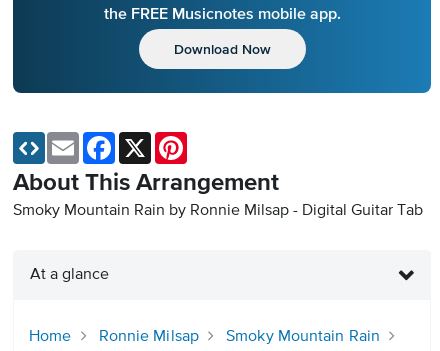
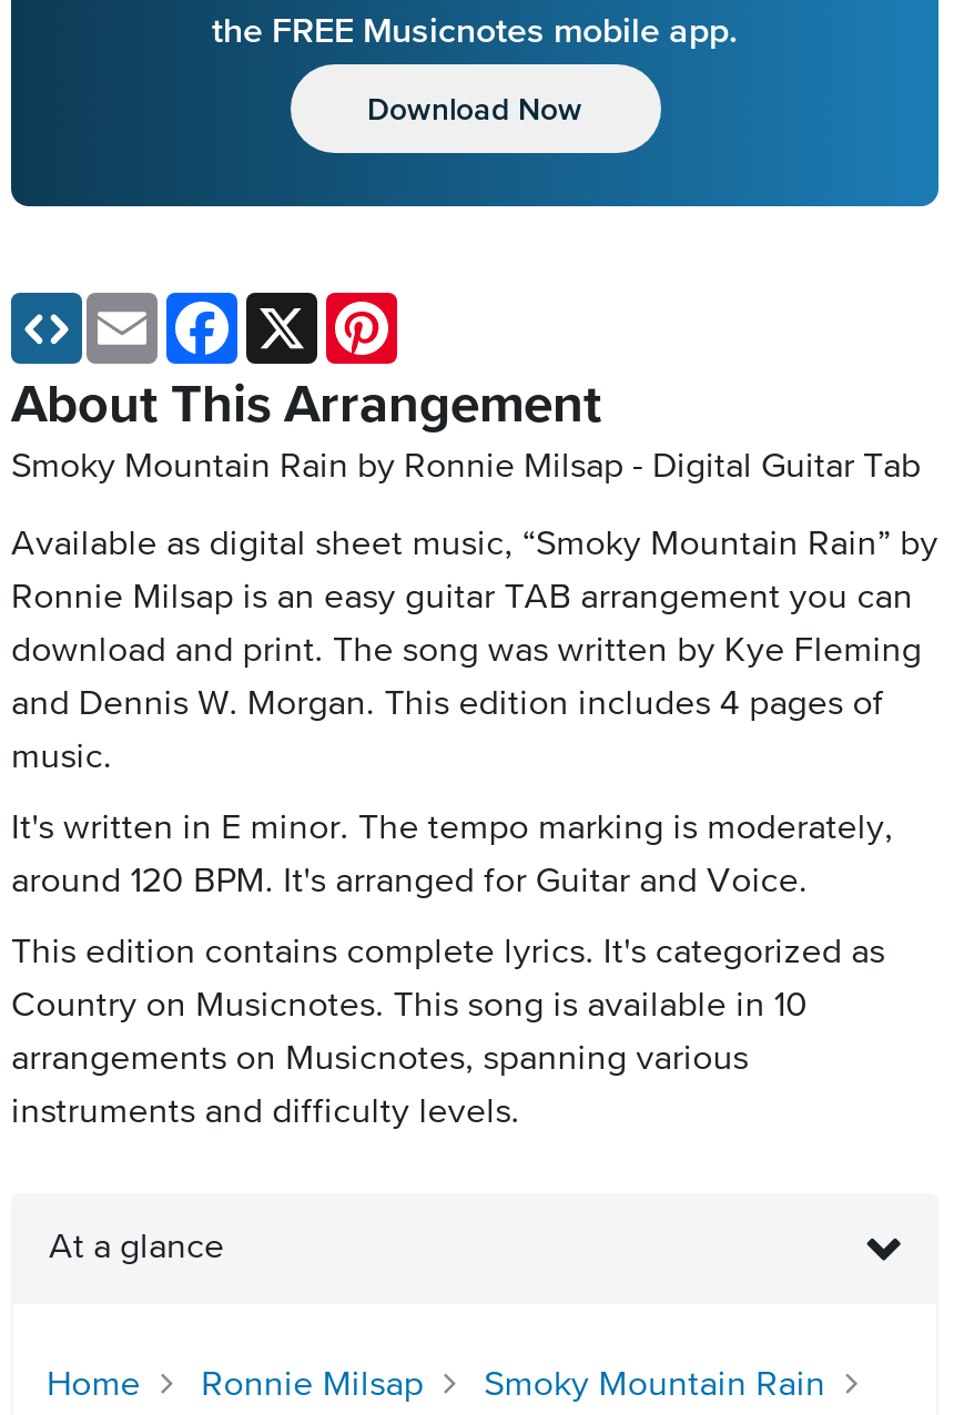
+ Available as digital sheet music, “Smoky Mountain Rain” by
+ Ronnie Milsap is an easy guitar TAB arrangement you can
+ download and print. The song was written by Kye Fleming
+ and Dennis W. Morgan. This edition includes 4 pages of
+ music.
+ It's written in E minor. The tempo marking is moderately,
+ around 120 BPM. It's arranged for Guitar and Voice.
+ This edition contains complete lyrics. It's categorized as
+ Country on Musicnotes. This song is available in 10
+ arrangements on Musicnotes, spanning various
+ instruments and difficulty levels.
